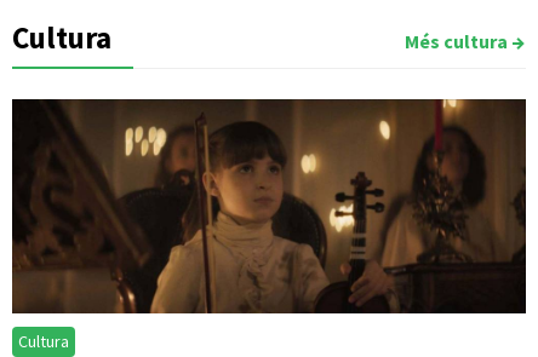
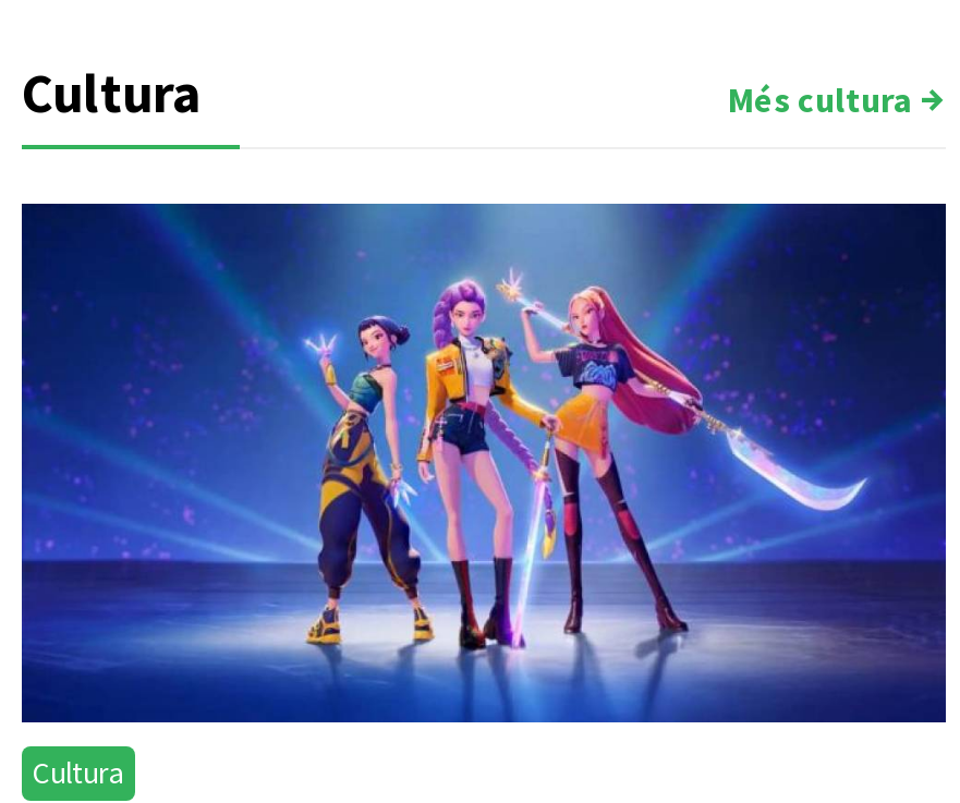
- [image]
+ [image]
